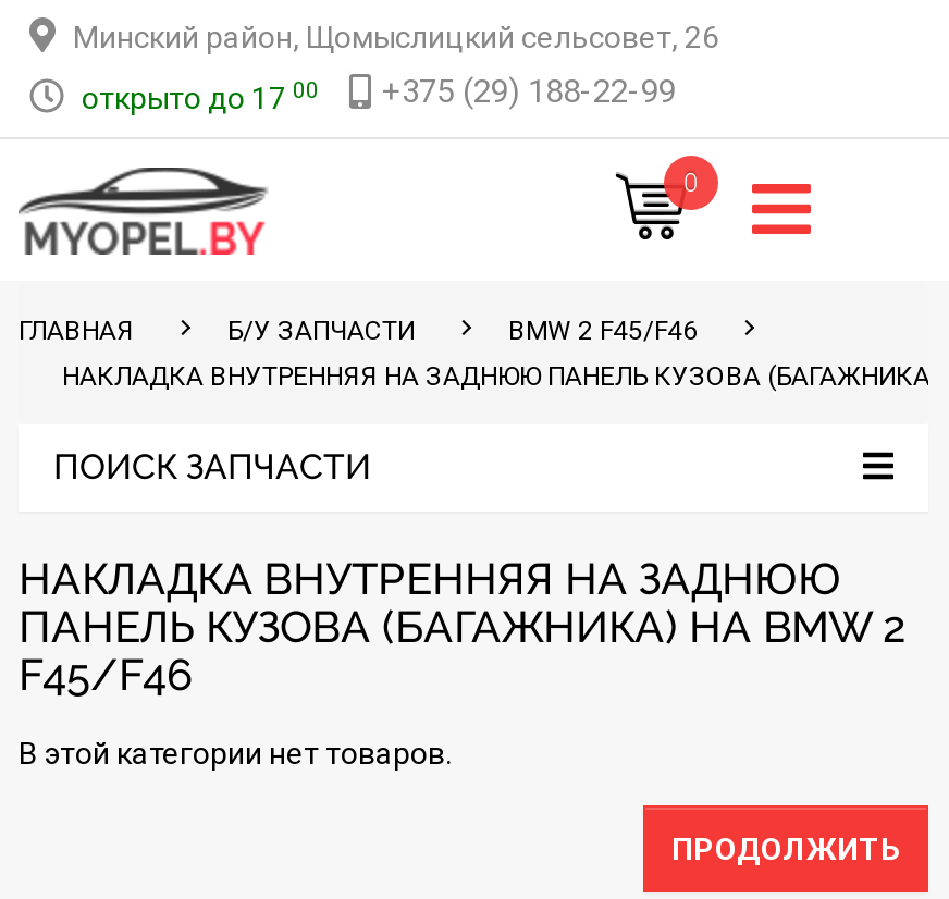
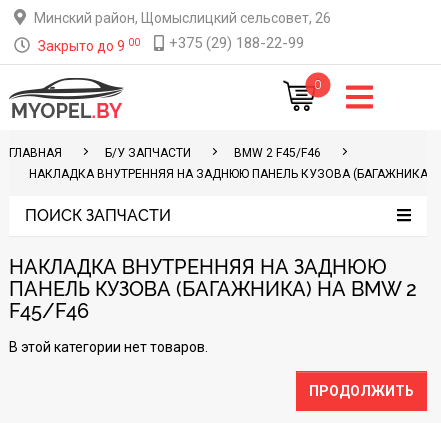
- открыто до 17 00 +375 (29) 188-22-99
+ Закрыто до 9 00 +375 (29) 188-22-99
